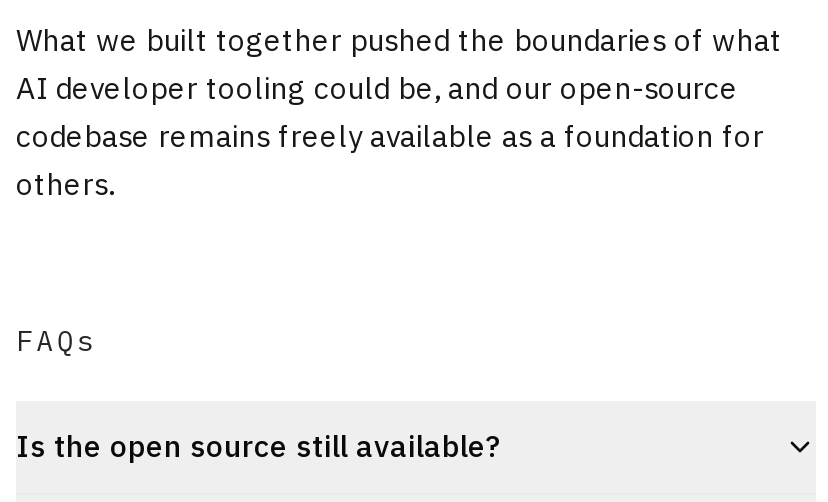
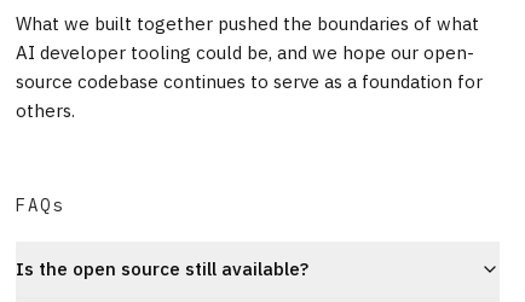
- AI developer tooling could be, and our open-source
- codebase remains freely available as a foundation for
+ AI developer tooling could be, and we hope our open-
+ source codebase continues to serve as a foundation for
